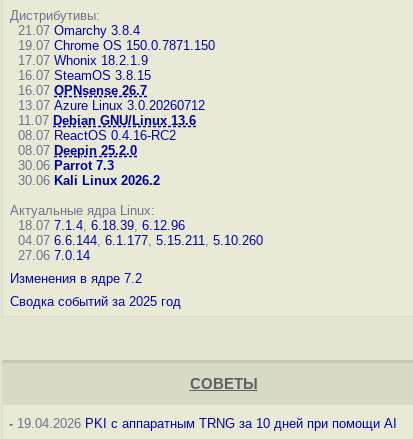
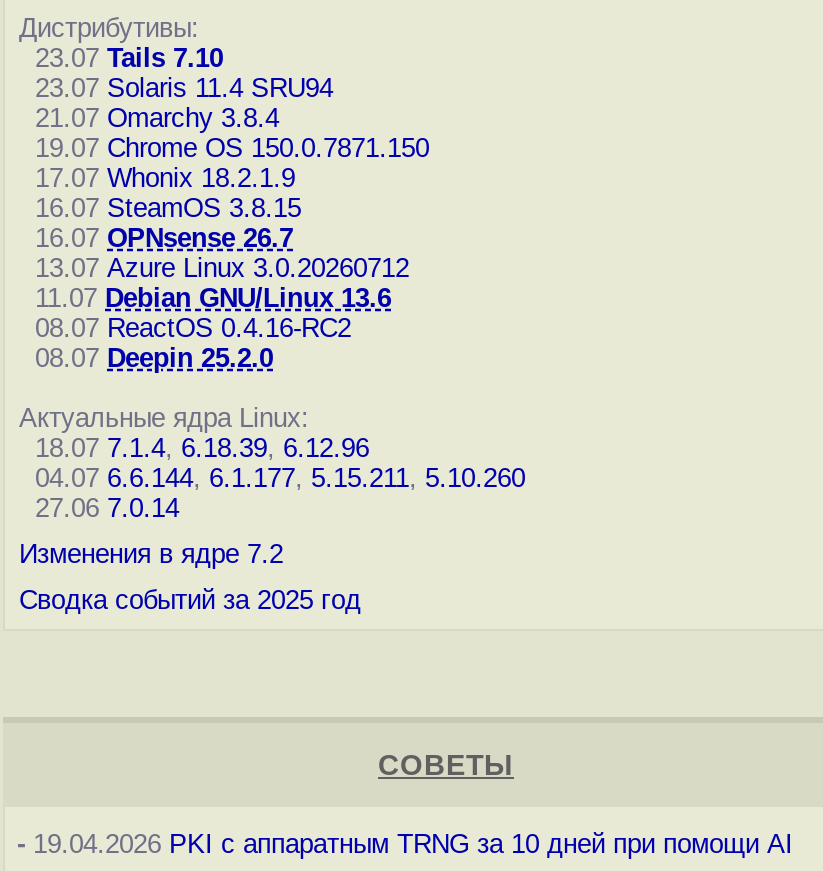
+ 23.07 Tails 7.10
+ 23.07 Solaris 11.4 SRU94

moved down: 21.07 Omarchy 3.8.4 | 19.07 Chrome OS 150.0.7871.150 | 17.07 Whonix 18.2.1.9 | ... | 08.07 ReactOS 0.4.16-RC2 | 08.07 Deepin 25.2.0

- 30.06 Parrot 7.3
- 30.06 Kali Linux 2026.2
